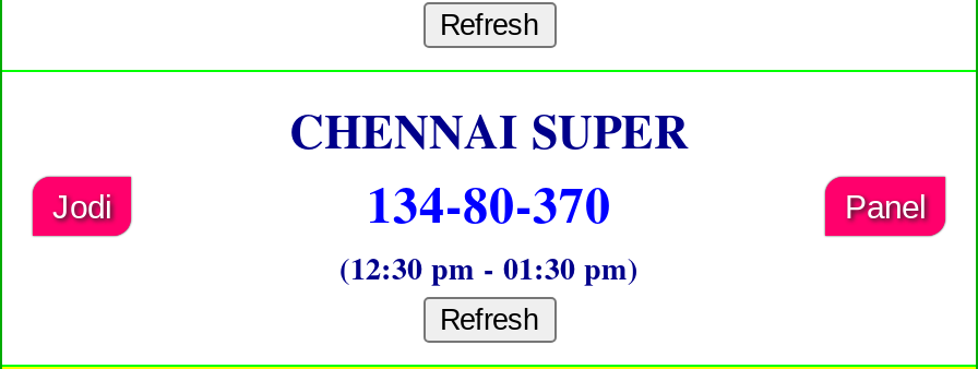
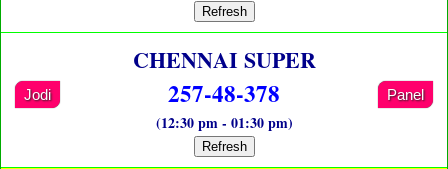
- 134-80-370
+ 257-48-378
